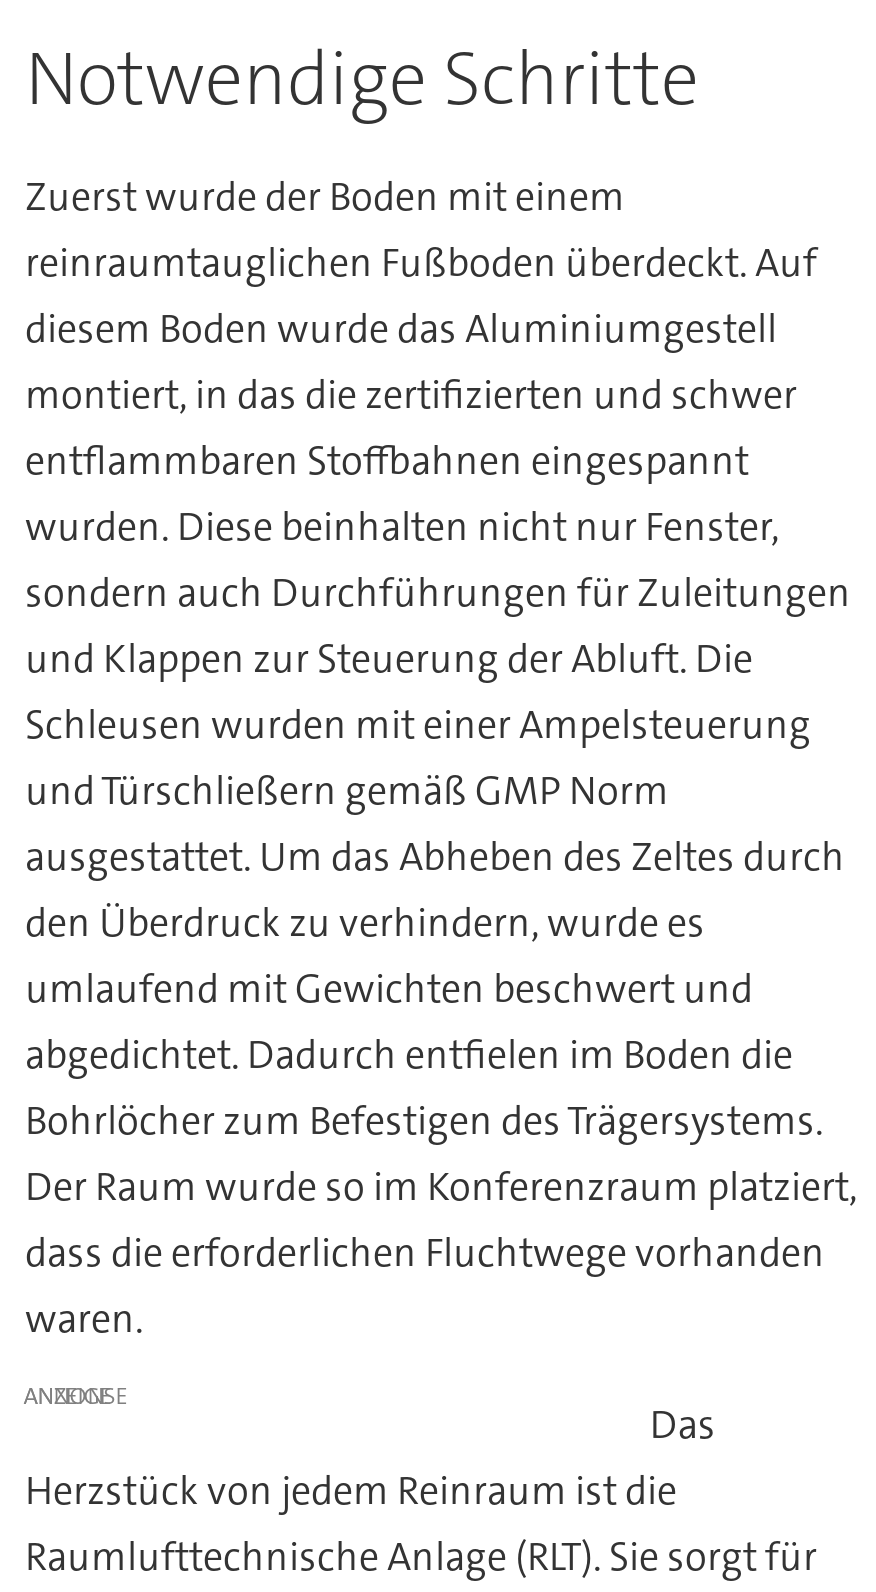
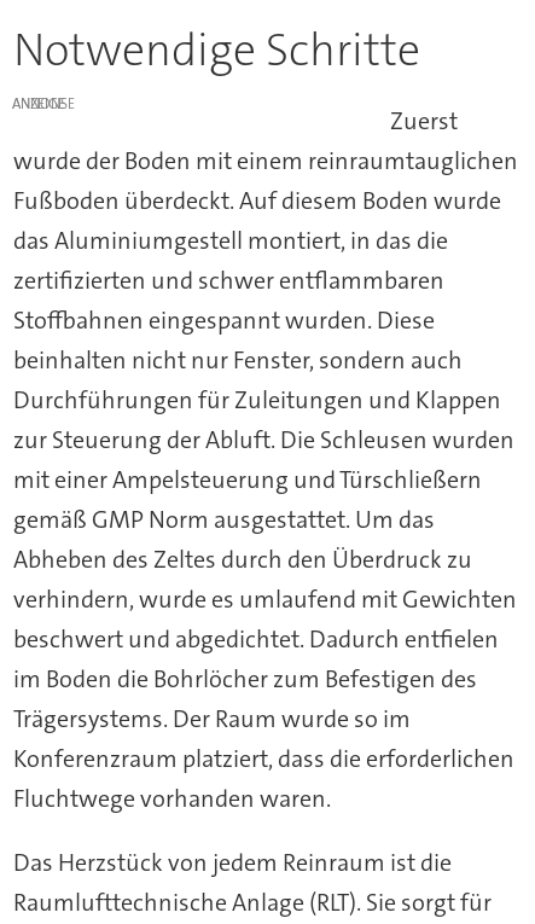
- Zuerst wurde der Boden mit einem
- reinraumtauglichen Fußboden überdeckt. Auf
- diesem Boden wurde das Aluminiumgestell
- montiert, in das die zertifizierten und schwer
- entflammbaren Stoffbahnen eingespannt
- wurden. Diese beinhalten nicht nur Fenster,
- sondern auch Durchführungen für Zuleitungen
- und Klappen zur Steuerung der Abluft. Die
- Schleusen wurden mit einer Ampelsteuerung
- und Türschließern gemäß GMP Norm
- ausgestattet. Um das Abheben des Zeltes durch
- den Überdruck zu verhindern, wurde es
- umlaufend mit Gewichten beschwert und
- abgedichtet. Dadurch entfielen im Boden die
- Bohrlöcher zum Befestigen des Trägersystems.
- Der Raum wurde so im Konferenzraum platziert,
- dass die erforderlichen Fluchtwege vorhanden
- waren.

moved up: ANZEIGE

- Das
- Herzstück von jedem Reinraum ist die
+ Zuerst
+ wurde der Boden mit einem reinraumtauglichen
+ Fußboden überdeckt. Auf diesem Boden wurde
+ das Aluminiumgestell montiert, in das die
+ zertifizierten und schwer entflammbaren
+ Stoffbahnen eingespannt wurden. Diese
+ beinhalten nicht nur Fenster, sondern auch
+ Durchführungen für Zuleitungen und Klappen
+ zur Steuerung der Abluft. Die Schleusen wurden
+ mit einer Ampelsteuerung und Türschließern
+ gemäß GMP Norm ausgestattet. Um das
+ Abheben des Zeltes durch den Überdruck zu
+ verhindern, wurde es umlaufend mit Gewichten
+ beschwert und abgedichtet. Dadurch entfielen
+ im Boden die Bohrlöcher zum Befestigen des
+ Trägersystems. Der Raum wurde so im
+ Konferenzraum platziert, dass die erforderlichen
+ Fluchtwege vorhanden waren.
+ Das Herzstück von jedem Reinraum ist die
